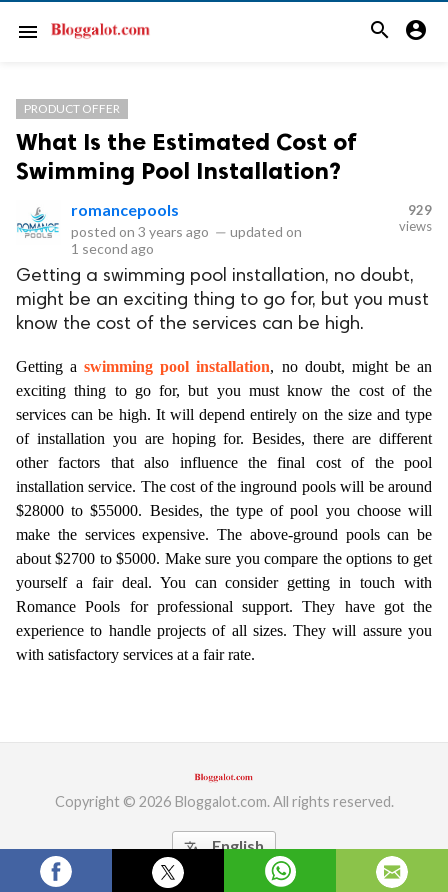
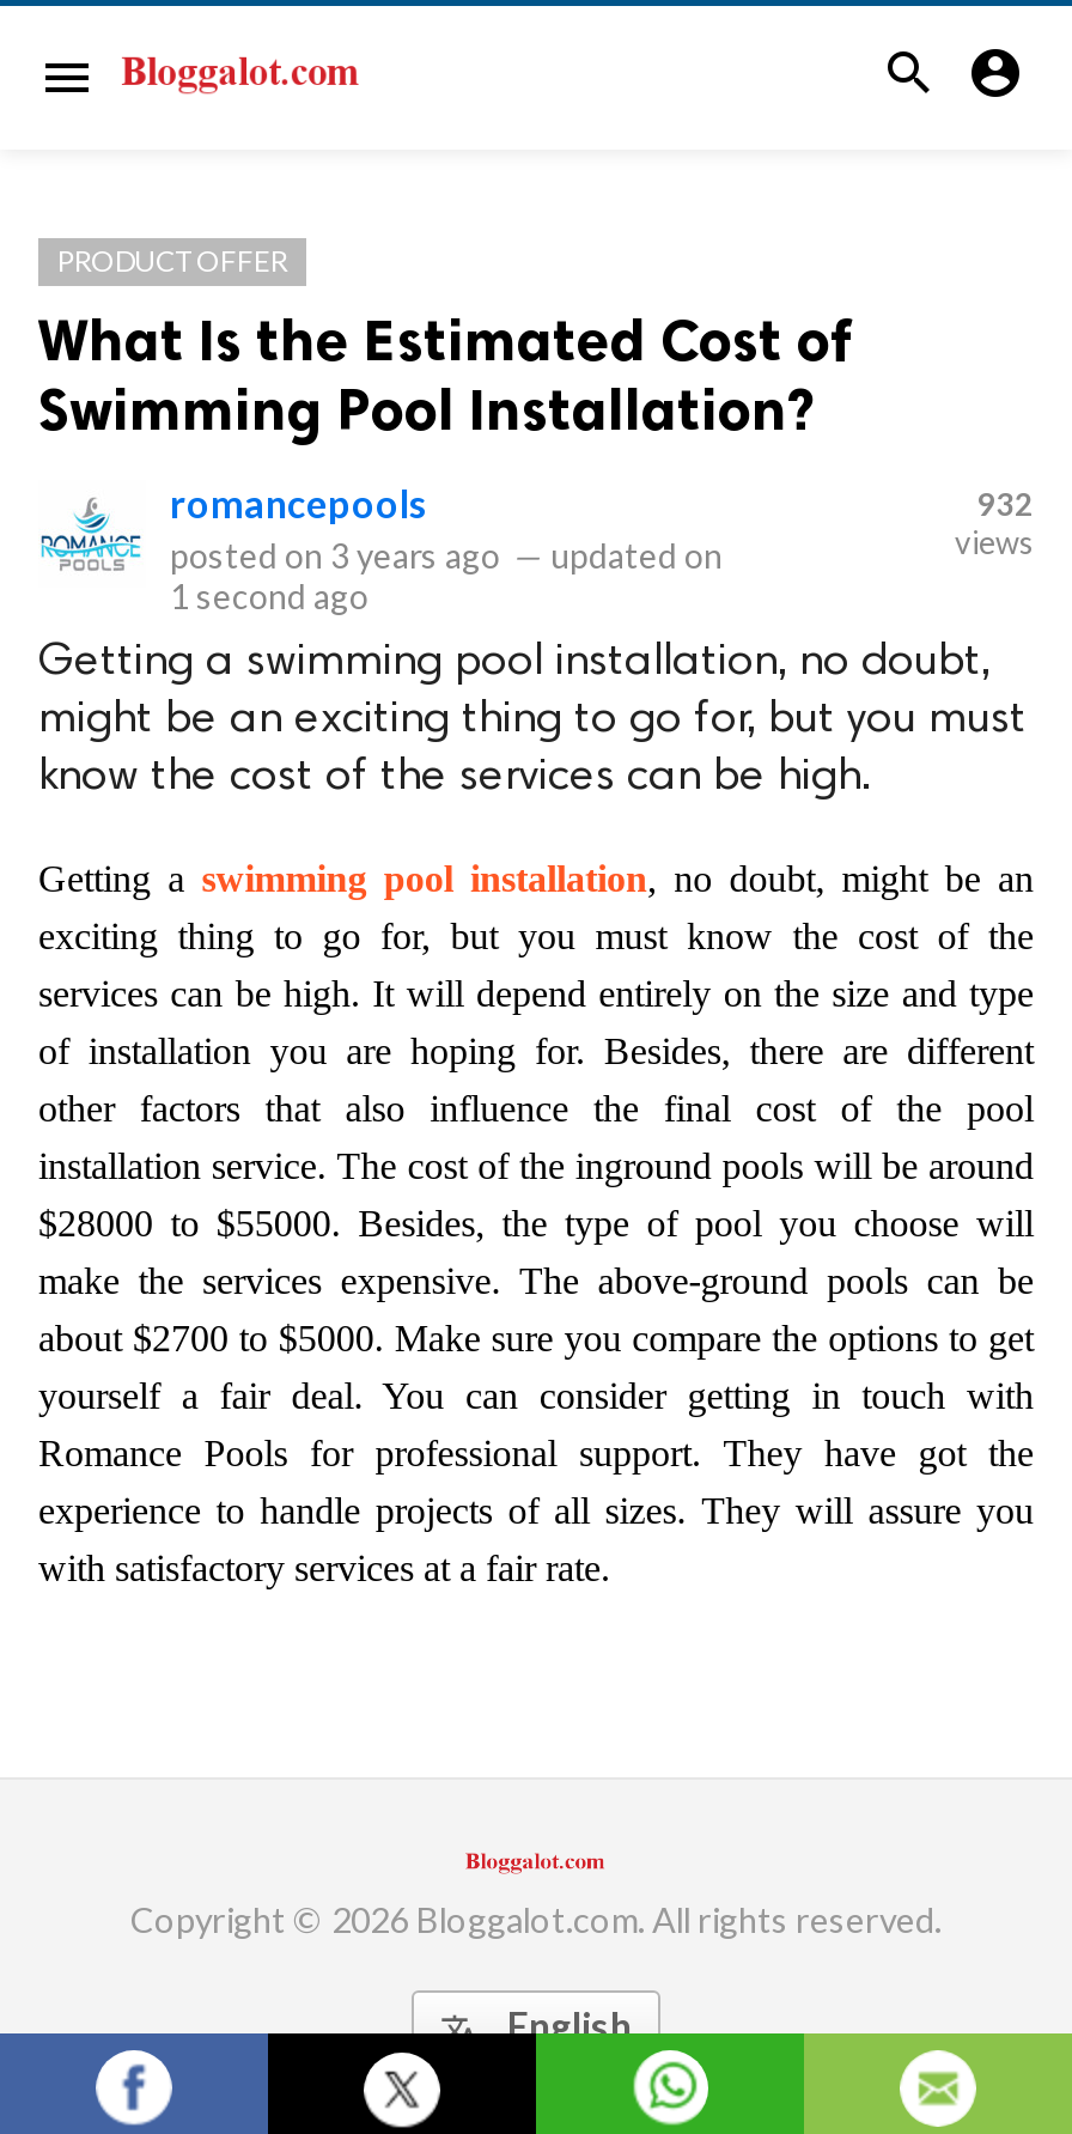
- 929
+ 932
